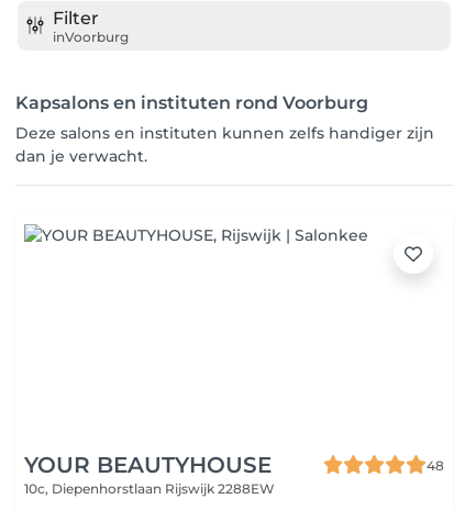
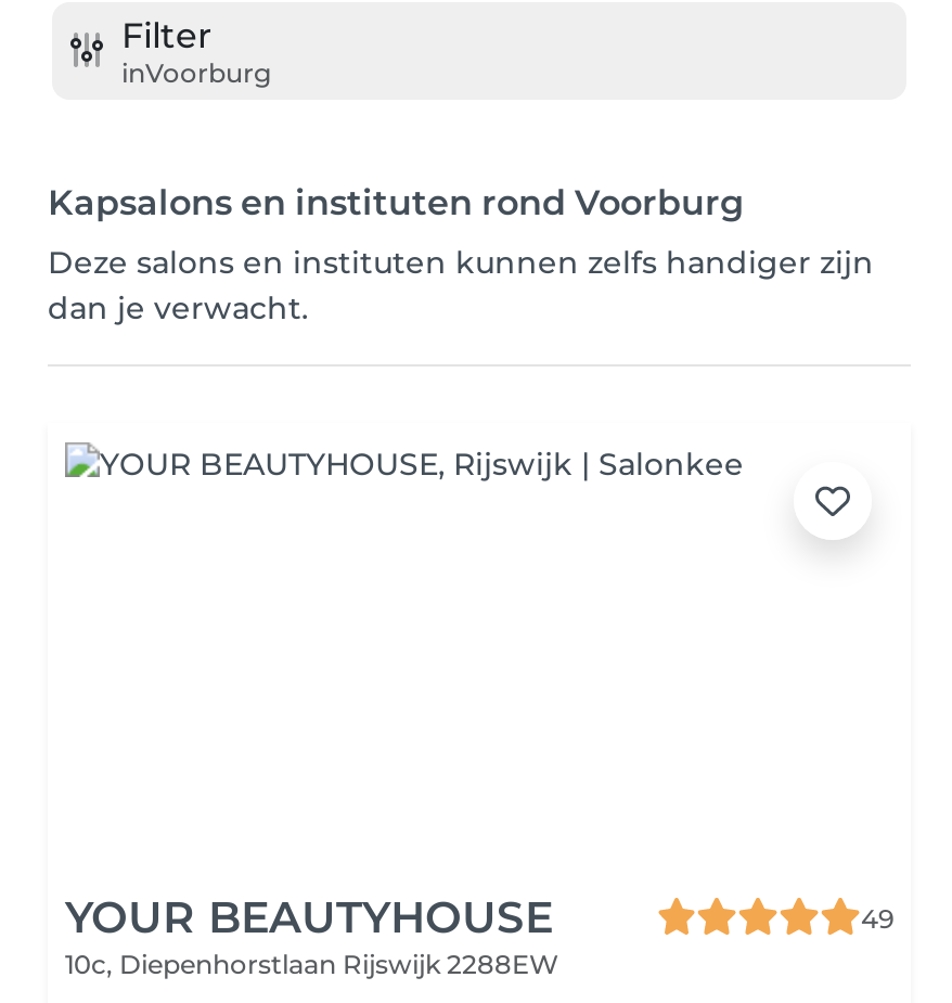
- 48
+ 49
